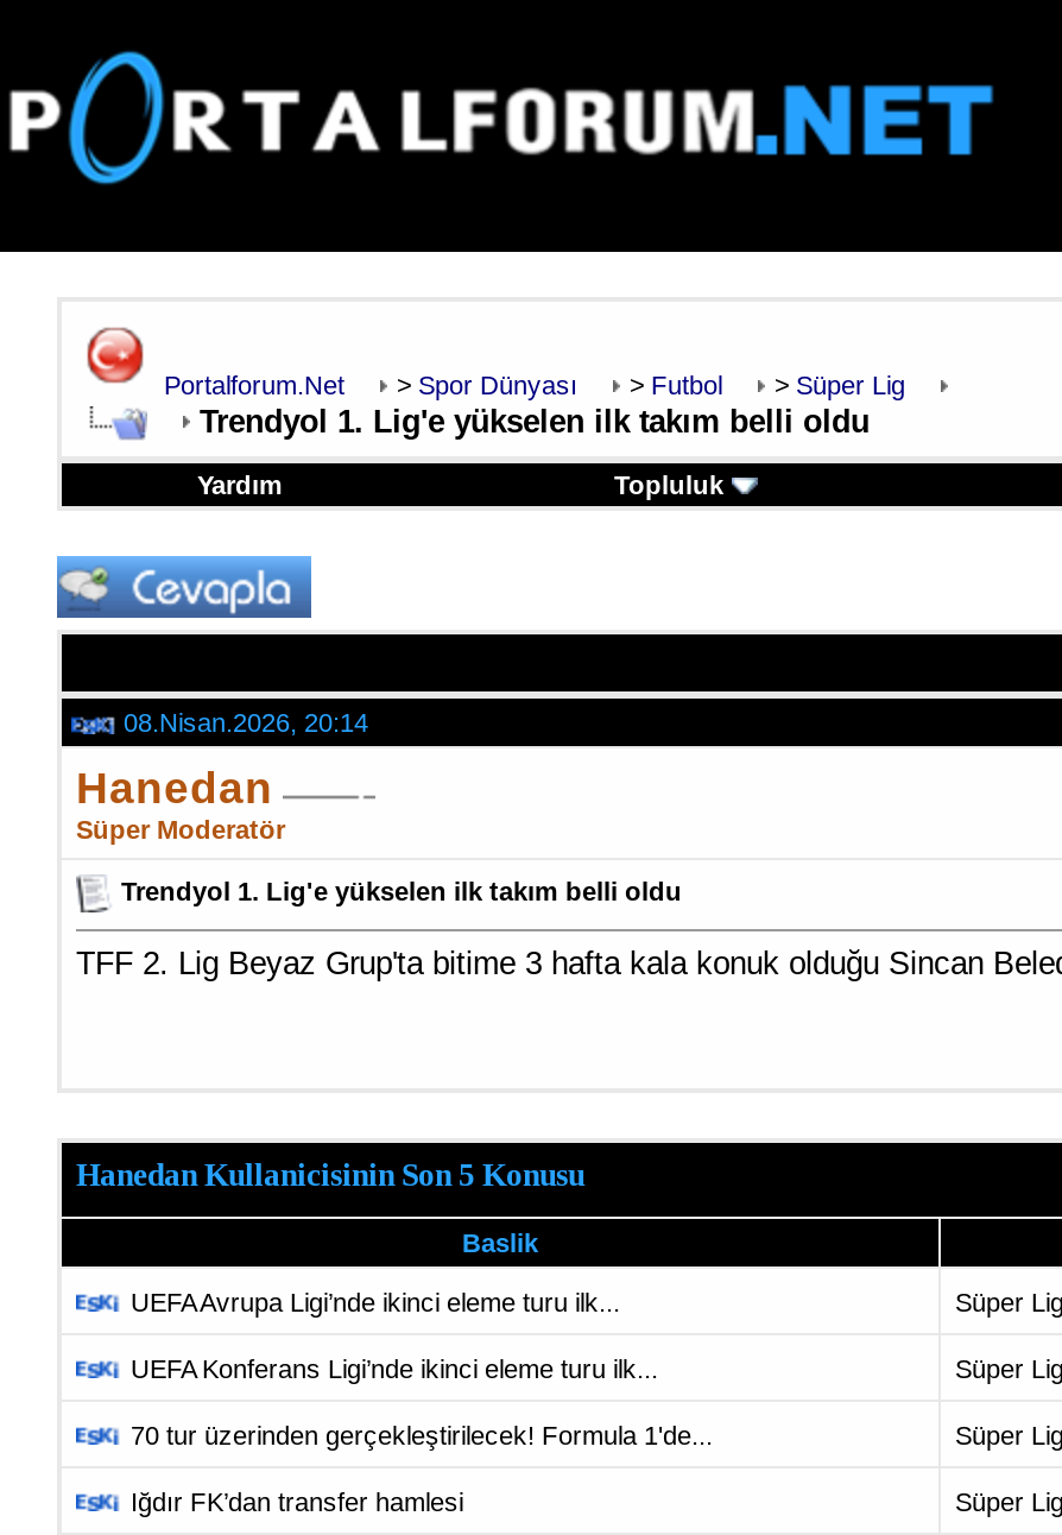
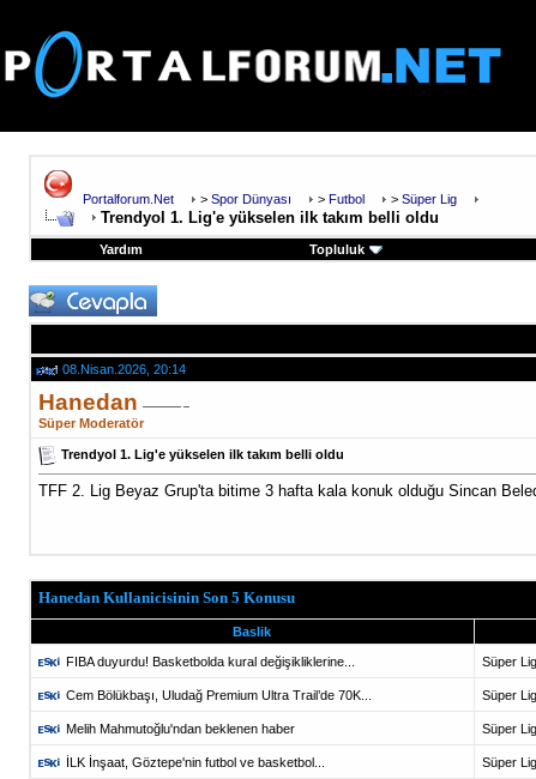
- UEFA Avrupa Ligi’nde ikinci eleme turu ilk...
+ FIBA duyurdu! Basketbolda kural değişikliklerine...

- UEFA Konferans Ligi’nde ikinci eleme turu ilk...
+ Cem Bölükbaşı, Uludağ Premium Ultra Trail’de 70K...

- 70 tur üzerinden gerçekleştirilecek! Formula 1'de...
+ Melih Mahmutoğlu'ndan beklenen haber

- Iğdır FK’dan transfer hamlesi
+ İLK İnşaat, Göztepe'nin futbol ve basketbol...
